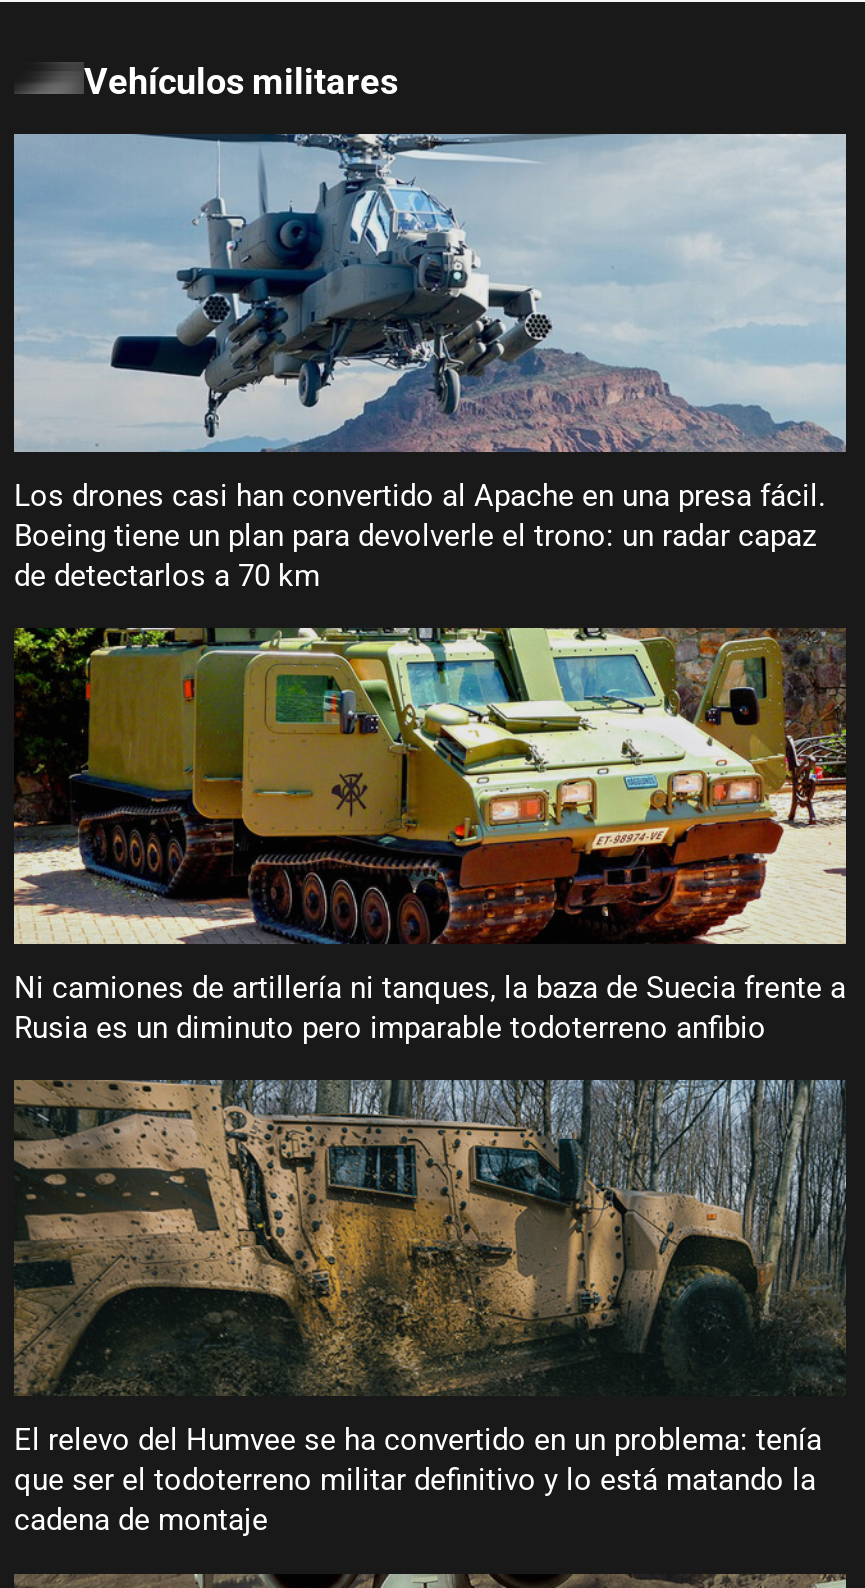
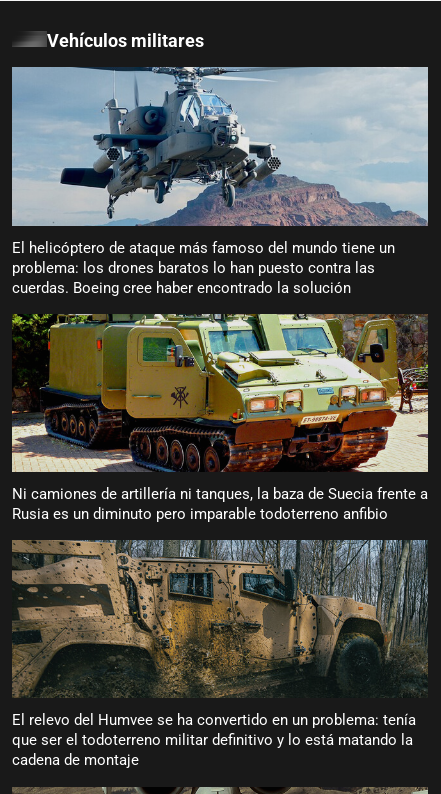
- Los drones casi han convertido al Apache en una presa fácil.
- Boeing tiene un plan para devolverle el trono: un radar capaz
- de detectarlos a 70 km
+ El helicóptero de ataque más famoso del mundo tiene un
+ problema: los drones baratos lo han puesto contra las
+ cuerdas. Boeing cree haber encontrado la solución
